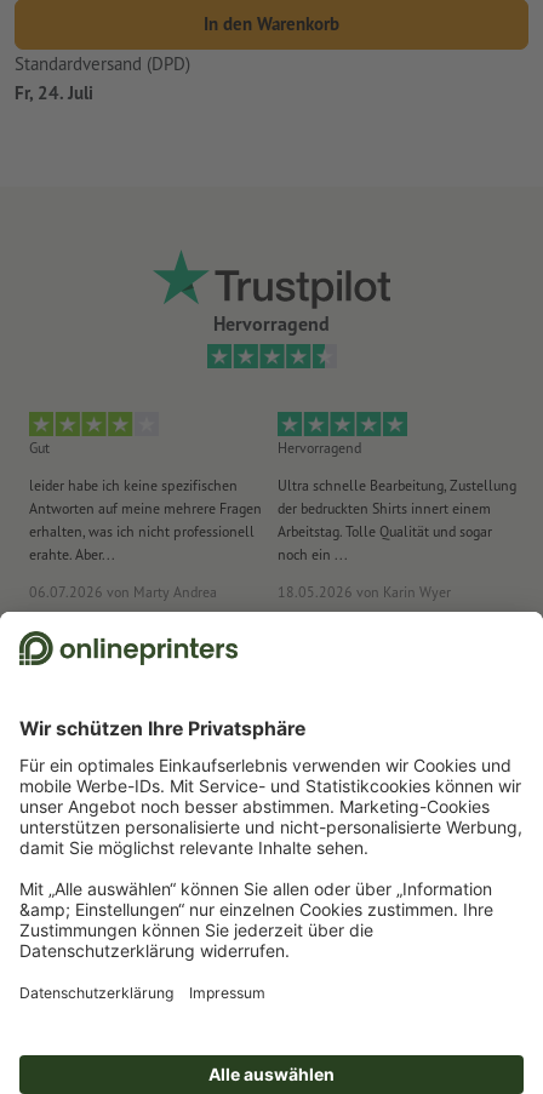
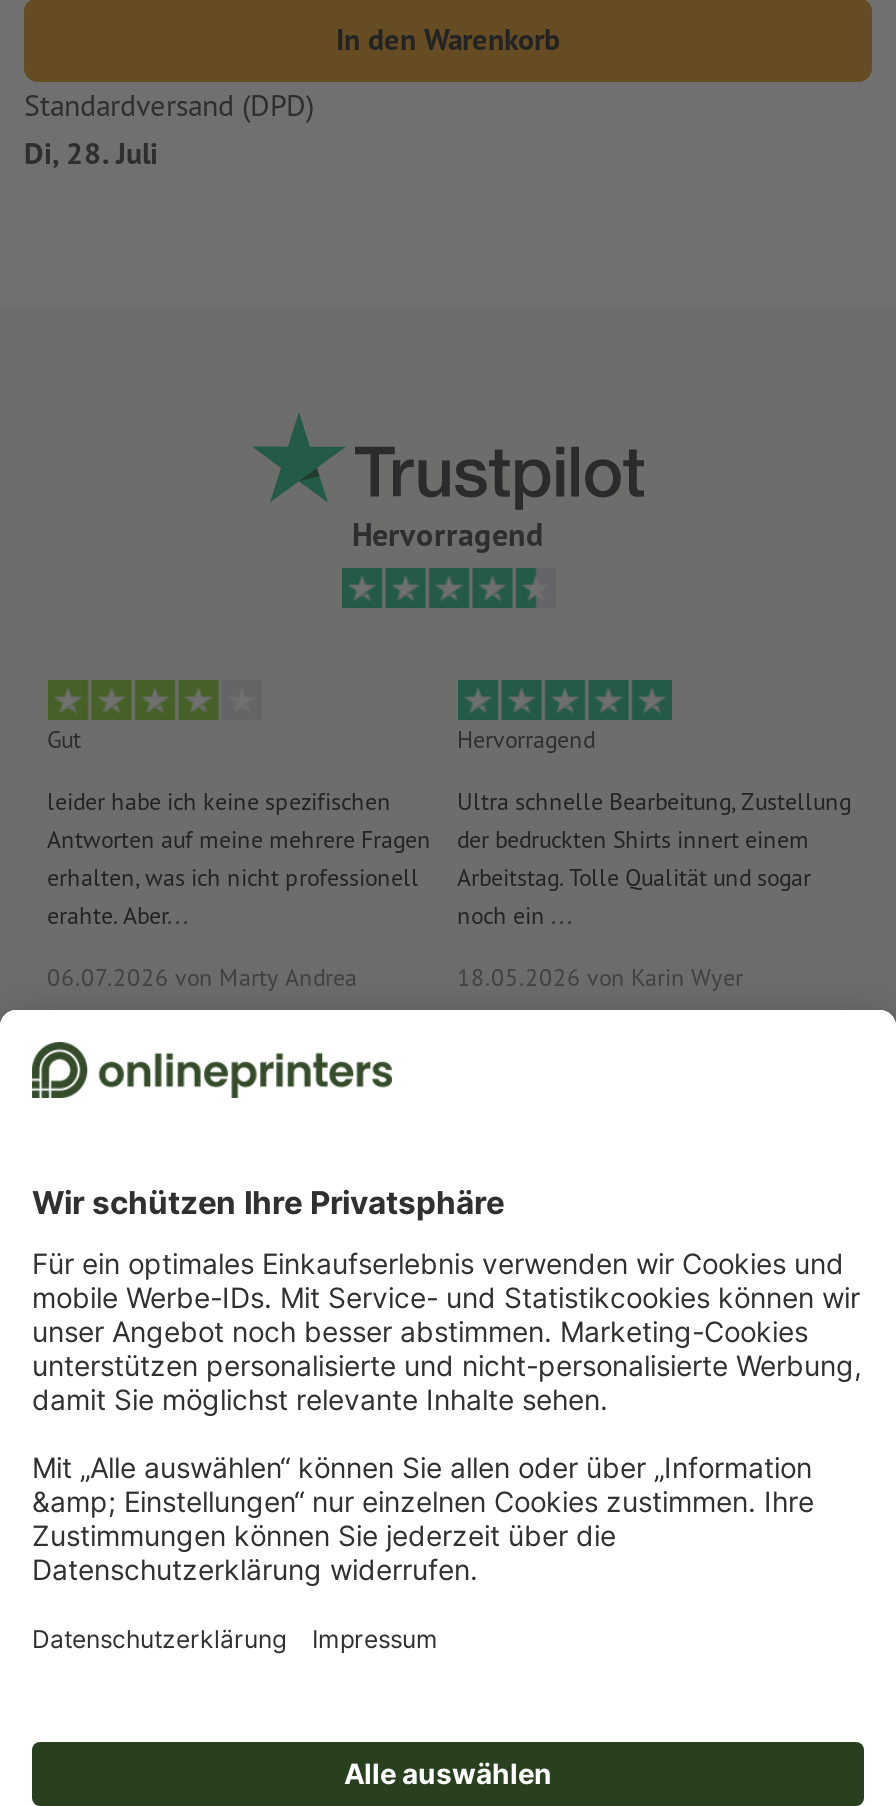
- Fr, 24. Juli
+ Di, 28. Juli
